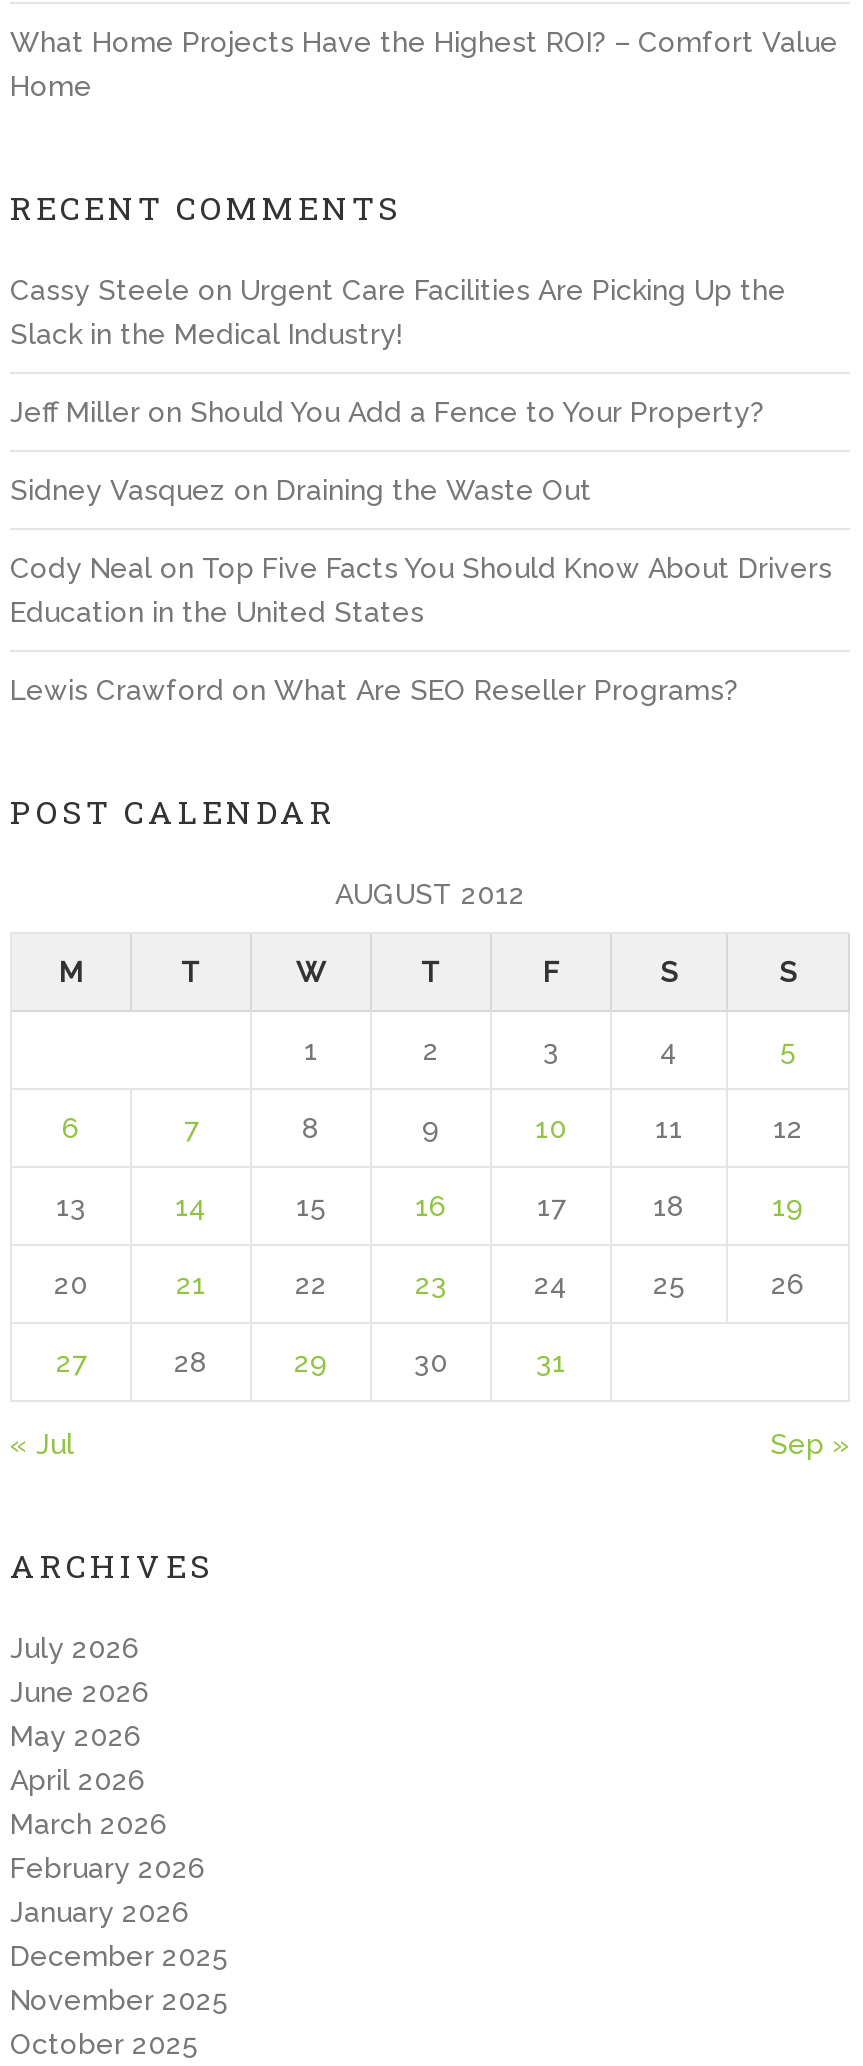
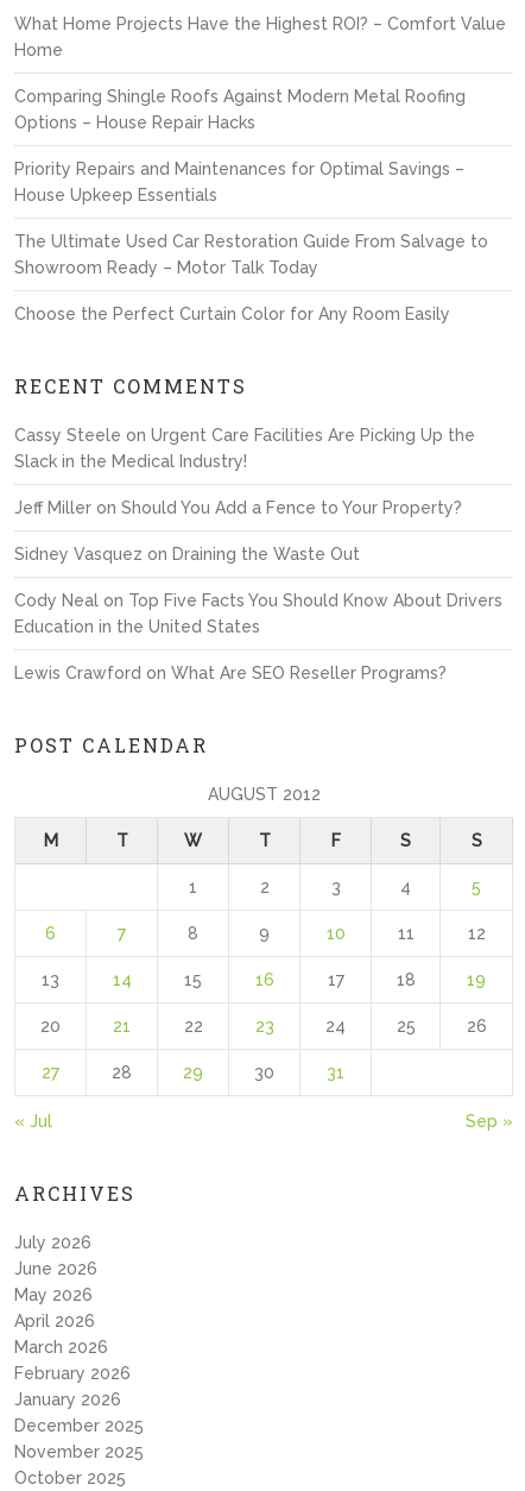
+ Comparing Shingle Roofs Against Modern Metal Roofing
+ Options – House Repair Hacks
+ Priority Repairs and Maintenances for Optimal Savings –
+ House Upkeep Essentials
+ The Ultimate Used Car Restoration Guide From Salvage to
+ Showroom Ready – Motor Talk Today
+ Choose the Perfect Curtain Color for Any Room Easily
